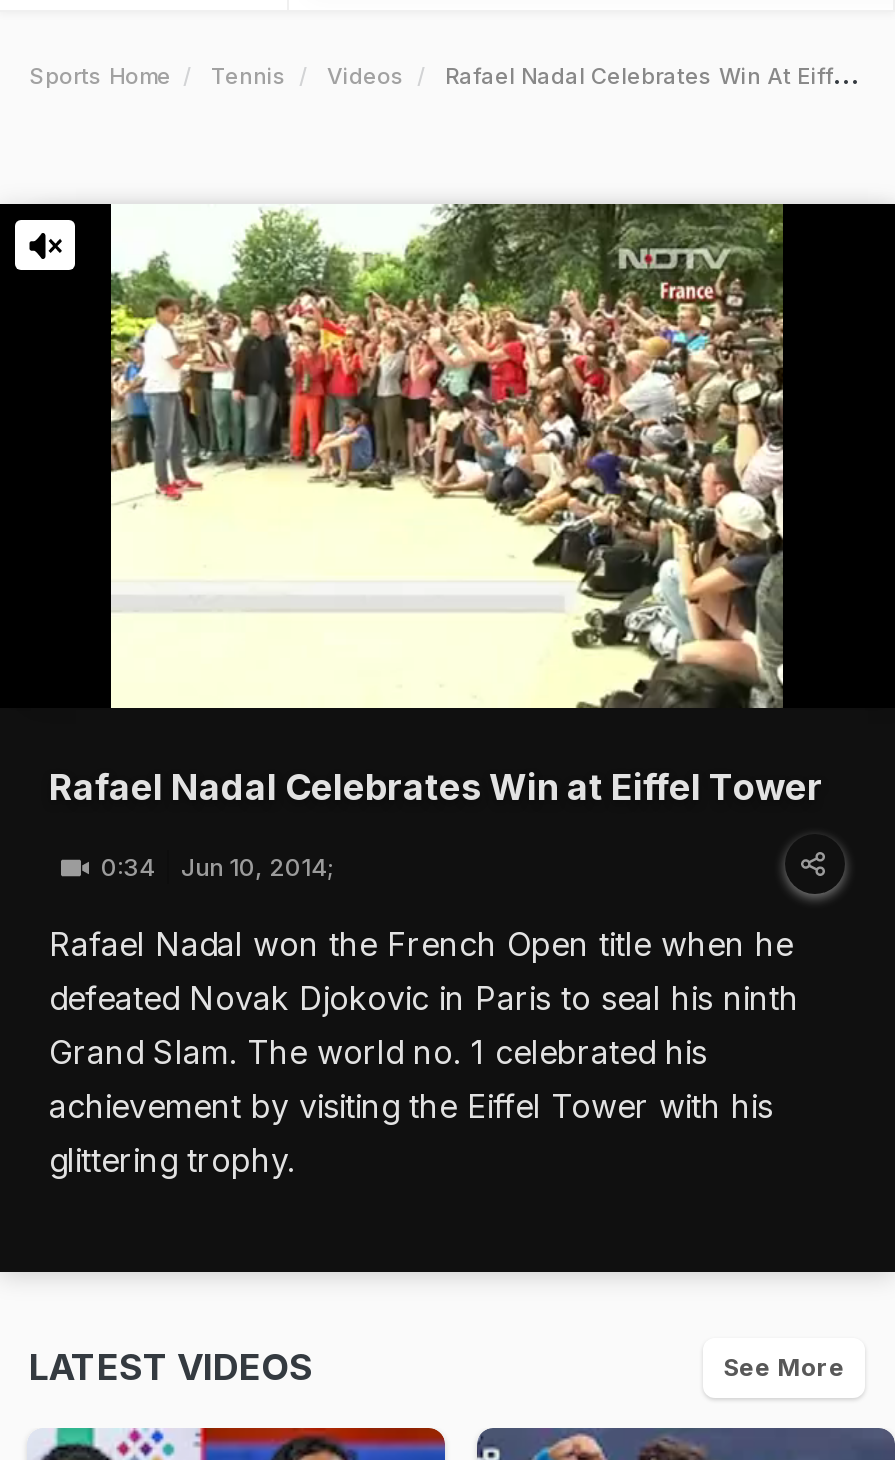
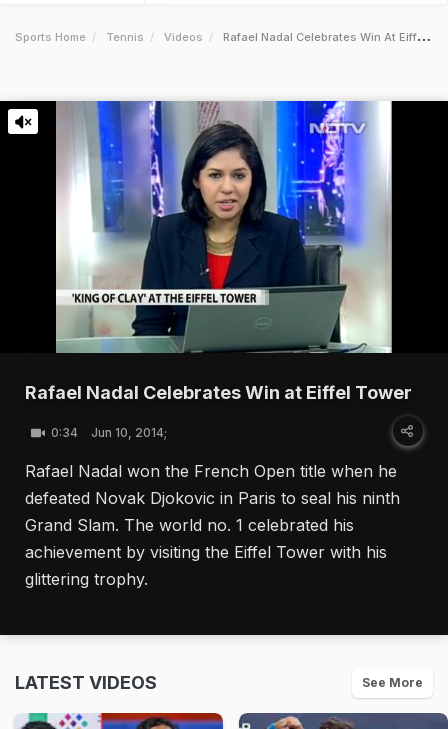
- [image]
+ [image]
